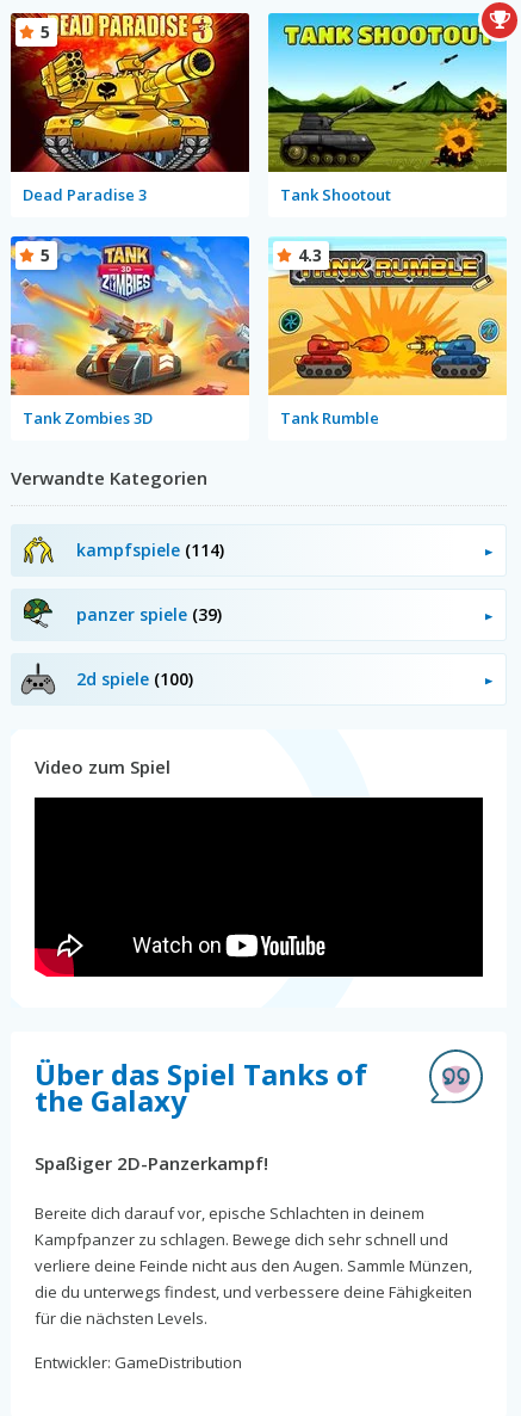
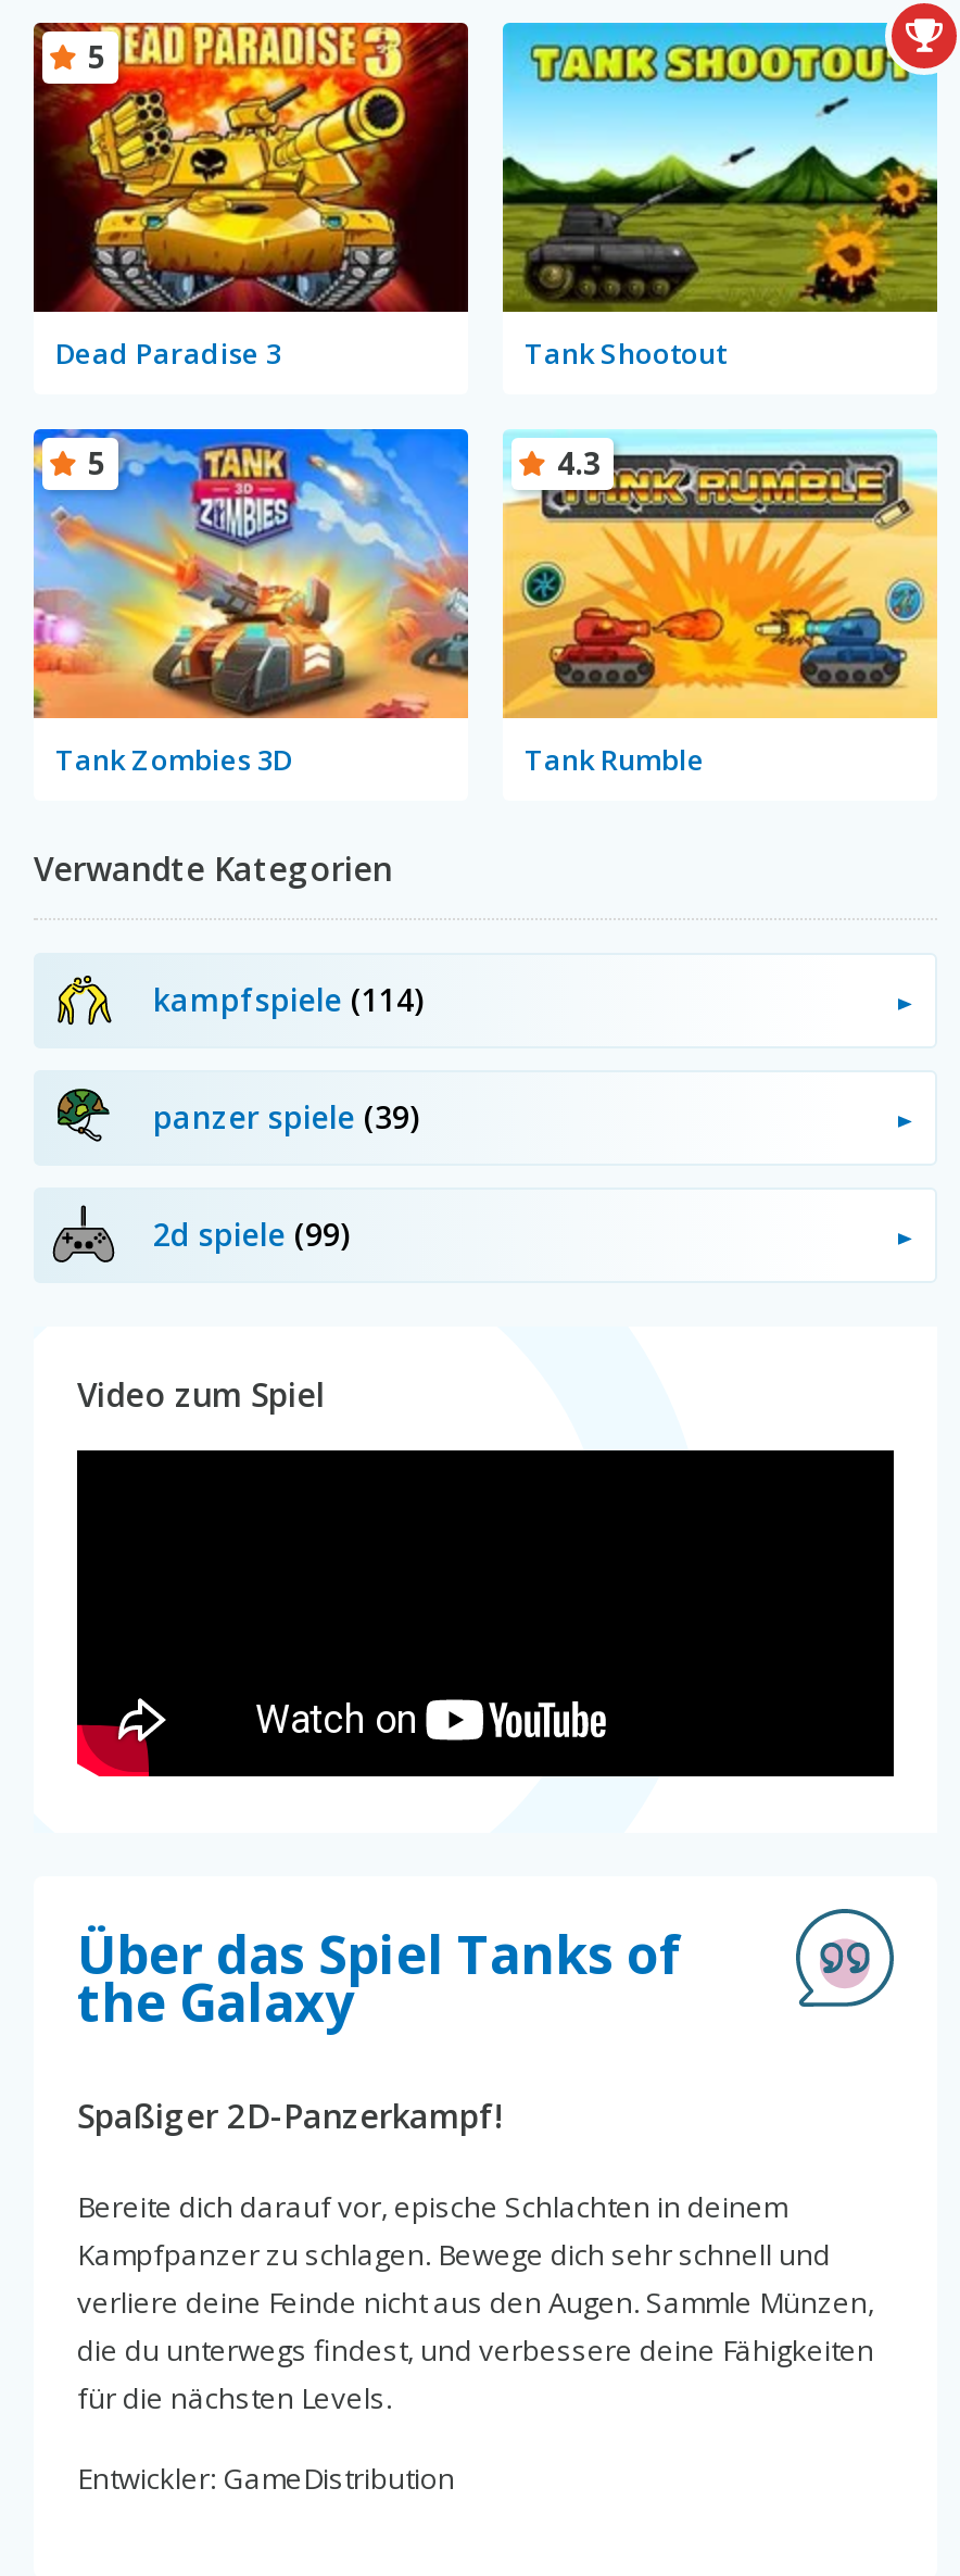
- 2d spiele (100)
+ 2d spiele (99)
